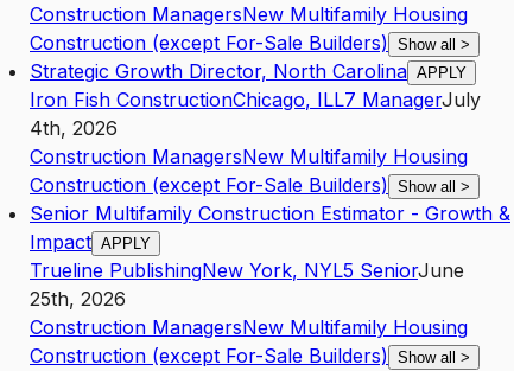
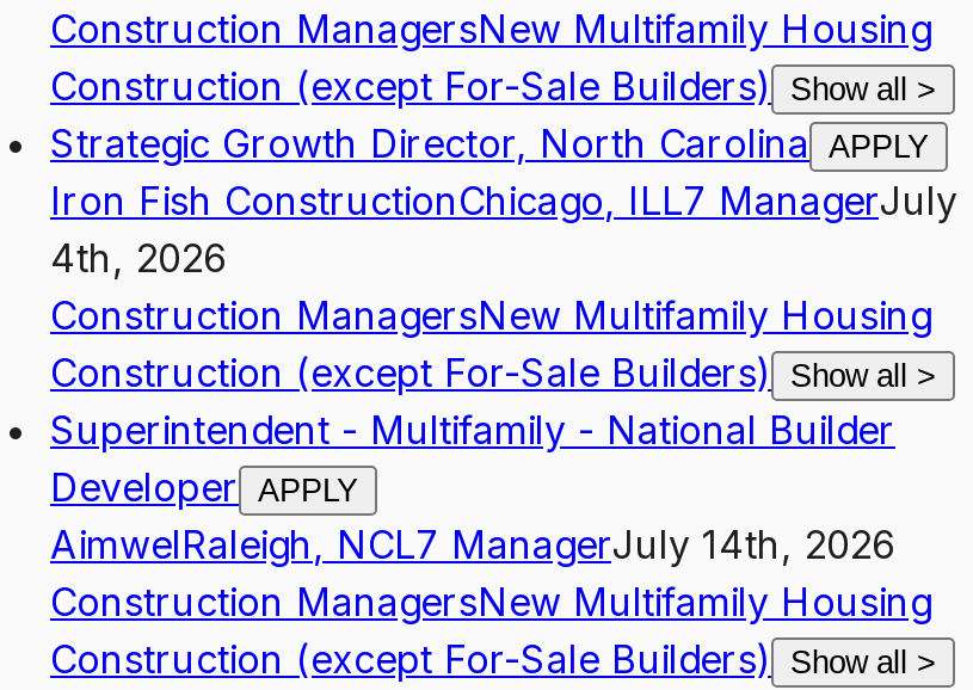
- Senior Multifamily Construction Estimator - Growth &
- Impact APPLY
- Trueline PublishingNew York, NYL5 SeniorJune
- 25th, 2026
+ Superintendent - Multifamily - National Builder
+ Developer APPLY
+ AimwelRaleigh, NCL7 ManagerJuly 14th, 2026
